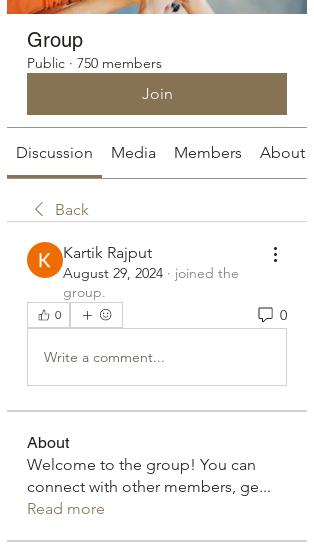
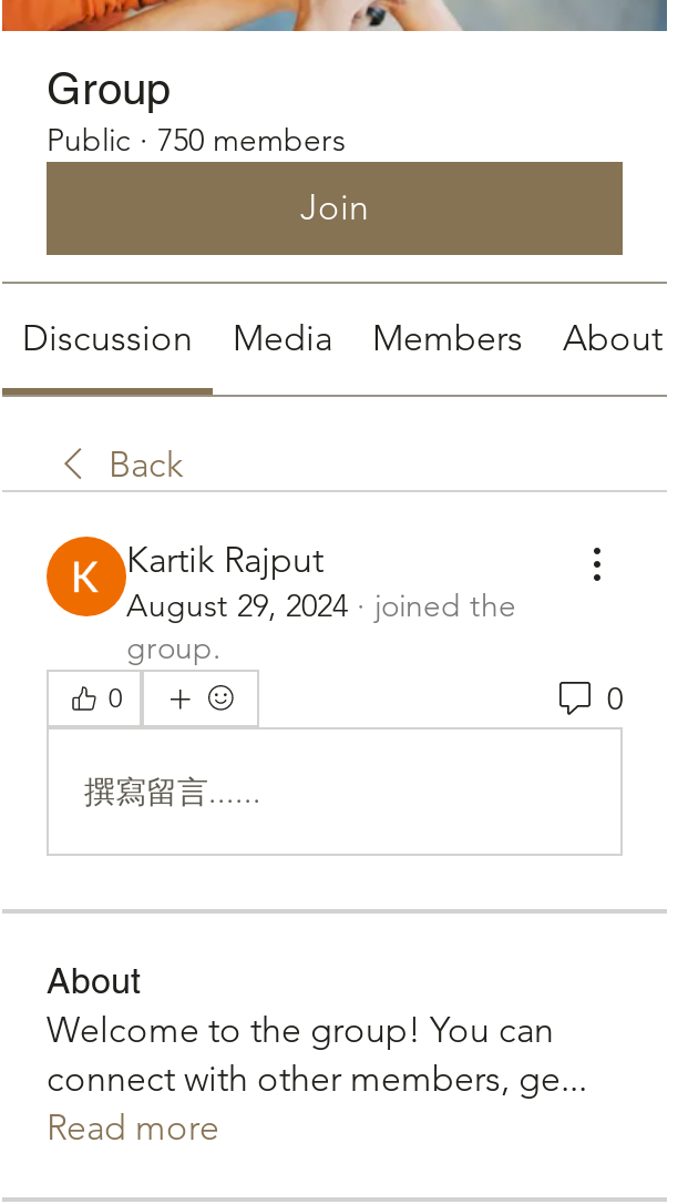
- Write a comment...
+ 撰寫留言......
